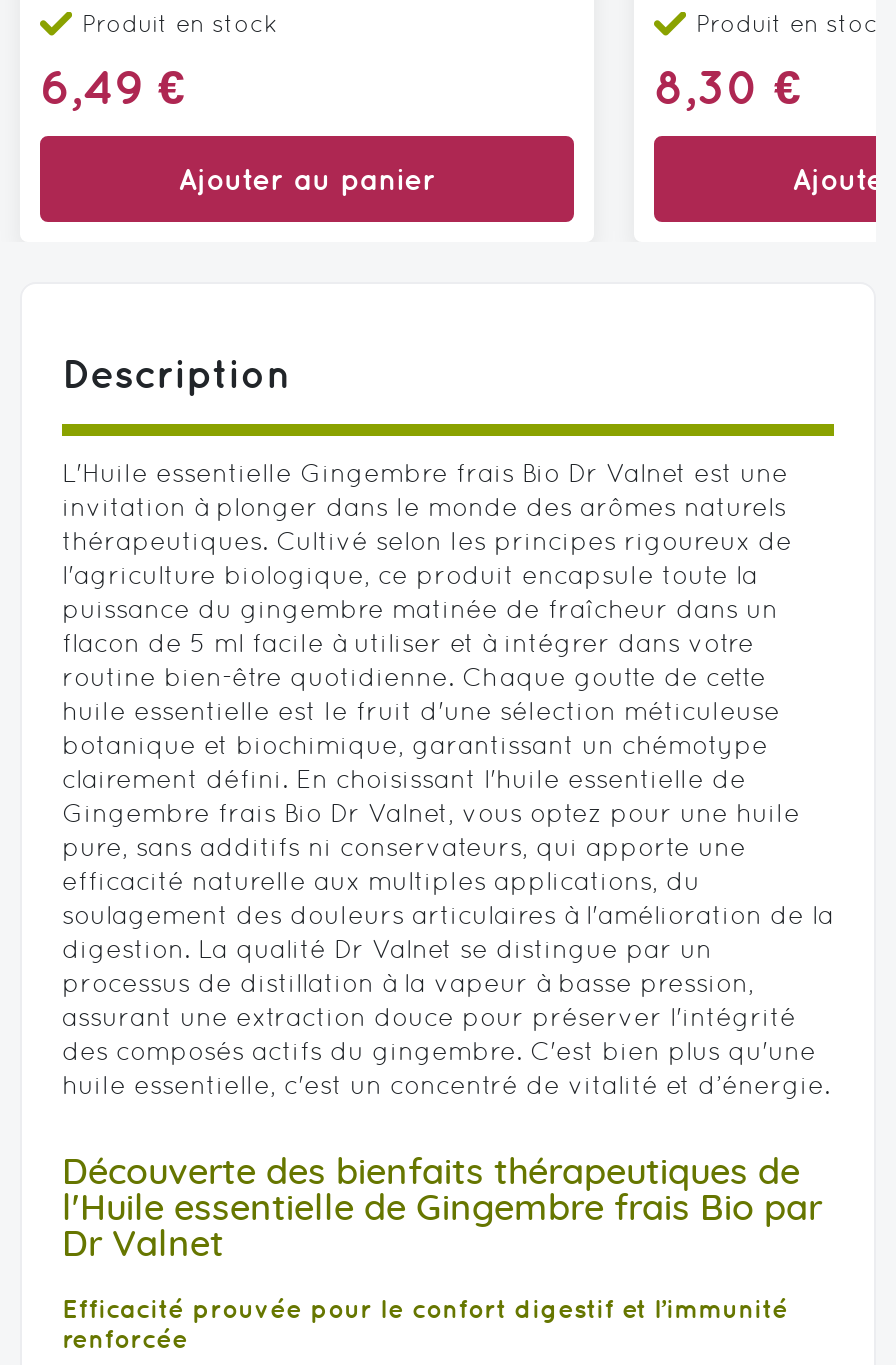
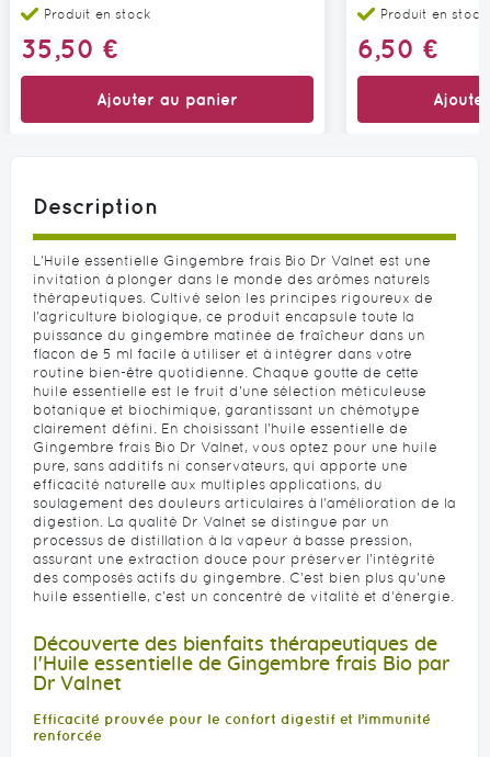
- 6,49 €
+ 35,50 €

- 8,30 €
+ 6,50 €
